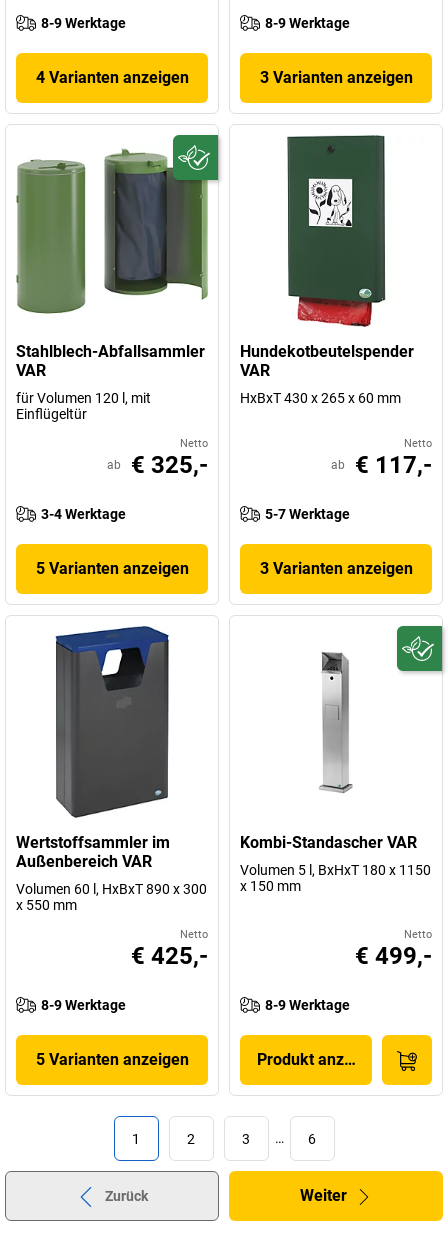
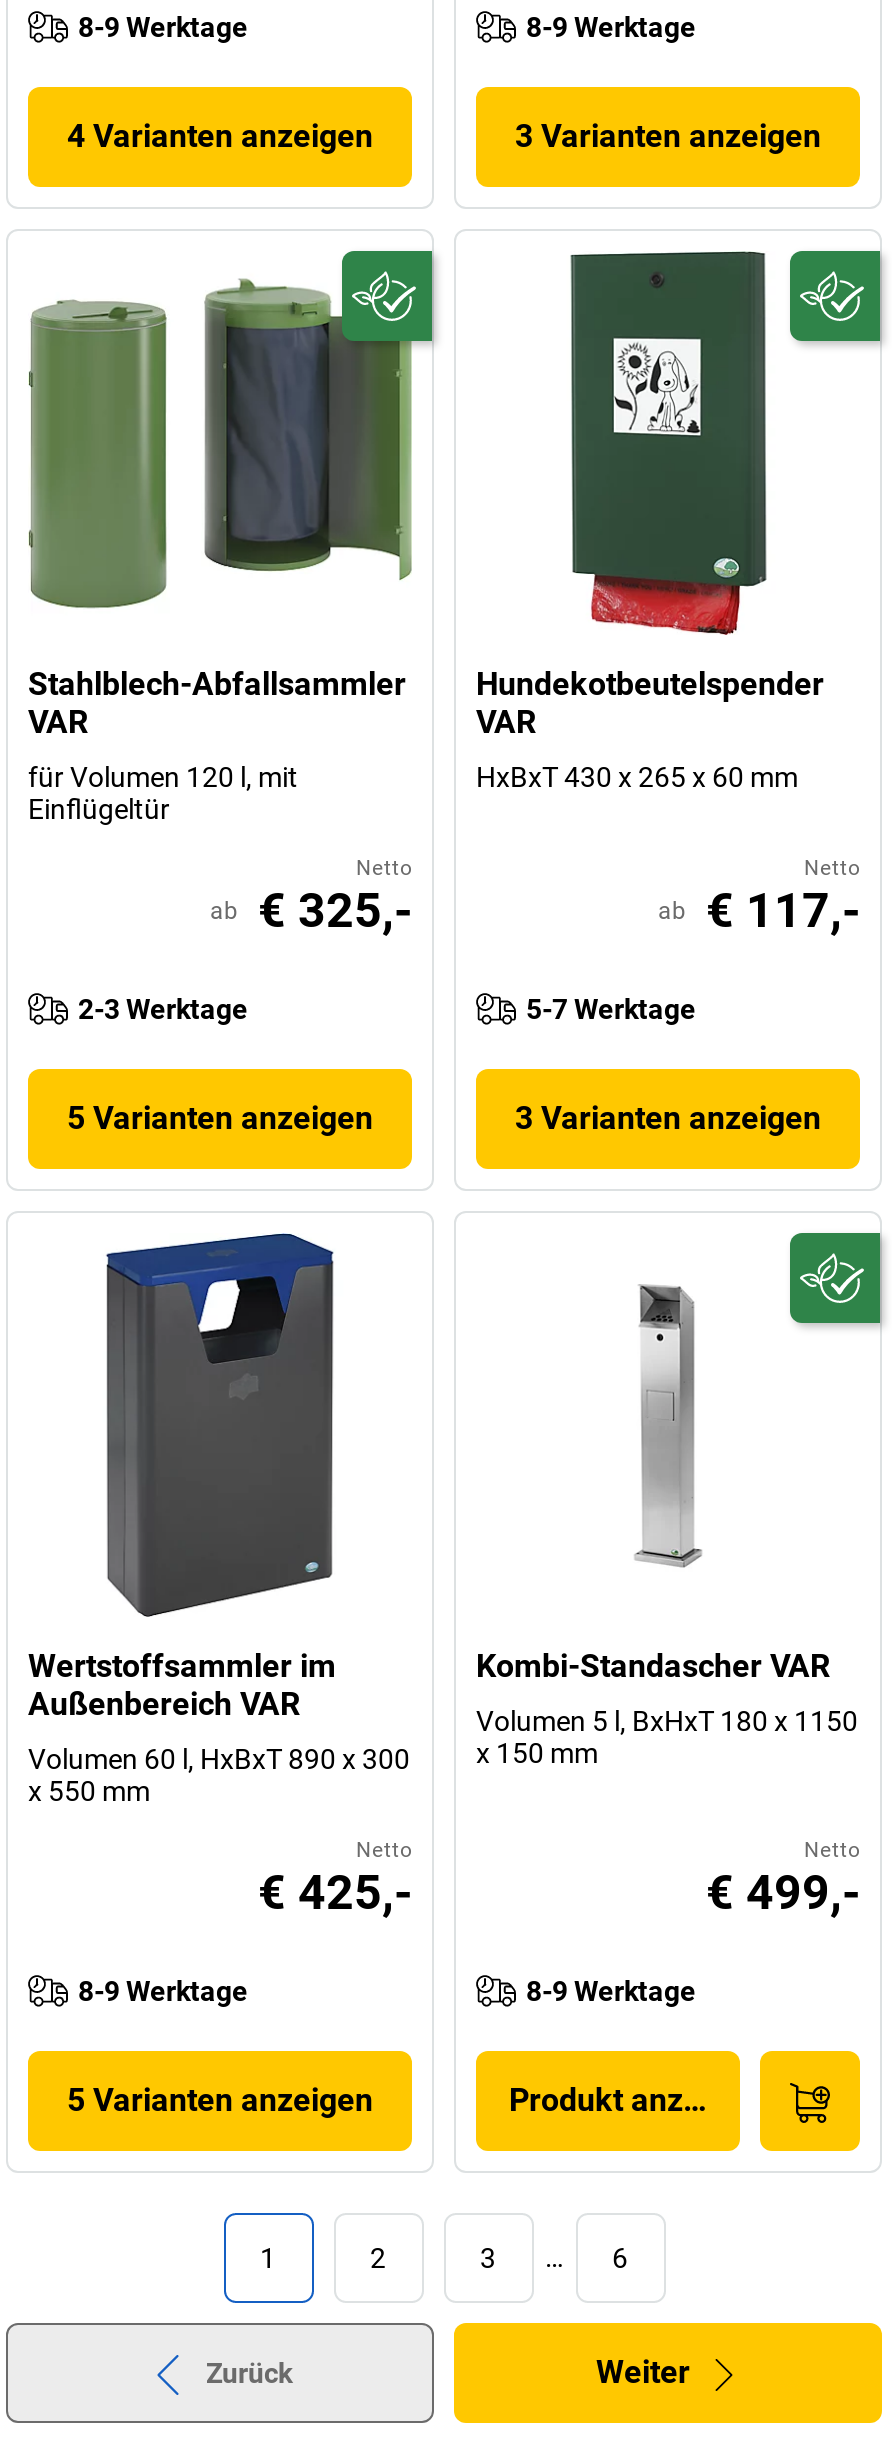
+ [image]

- 3-4 Werktage
+ 2-3 Werktage
